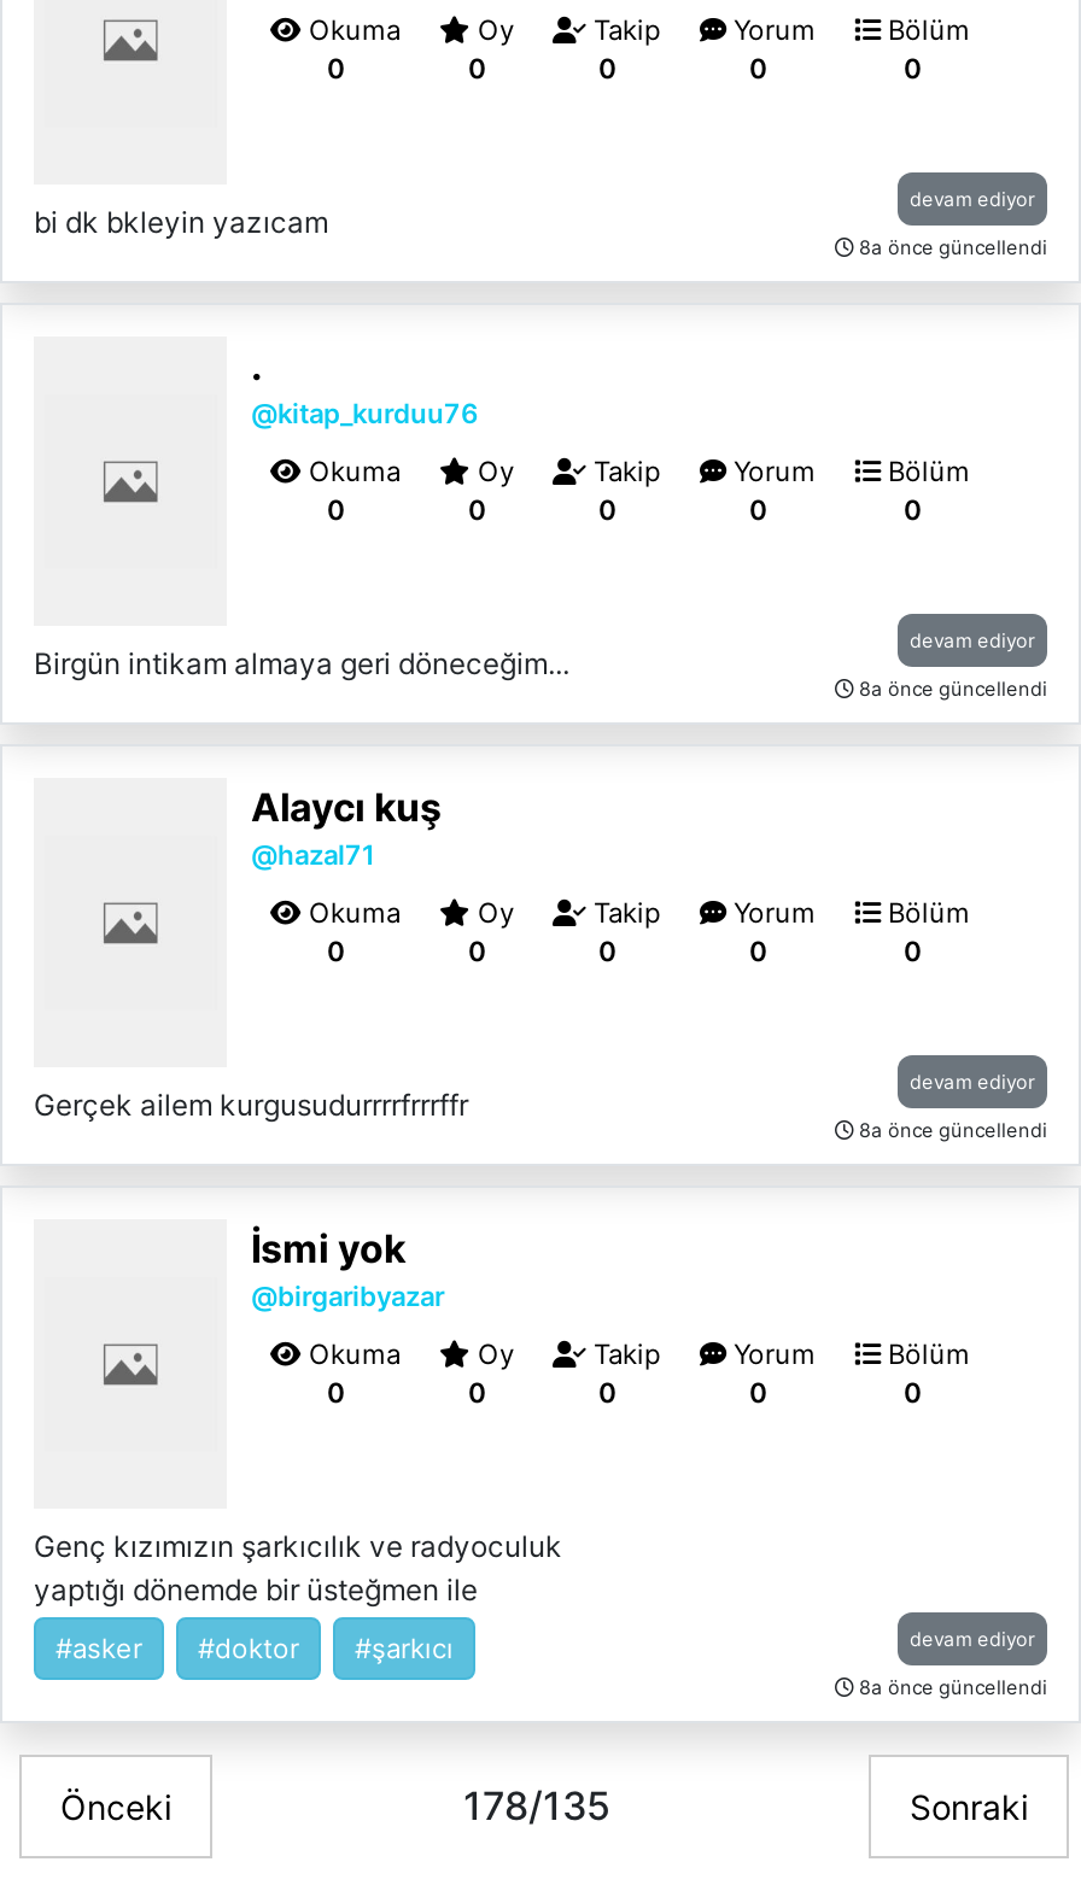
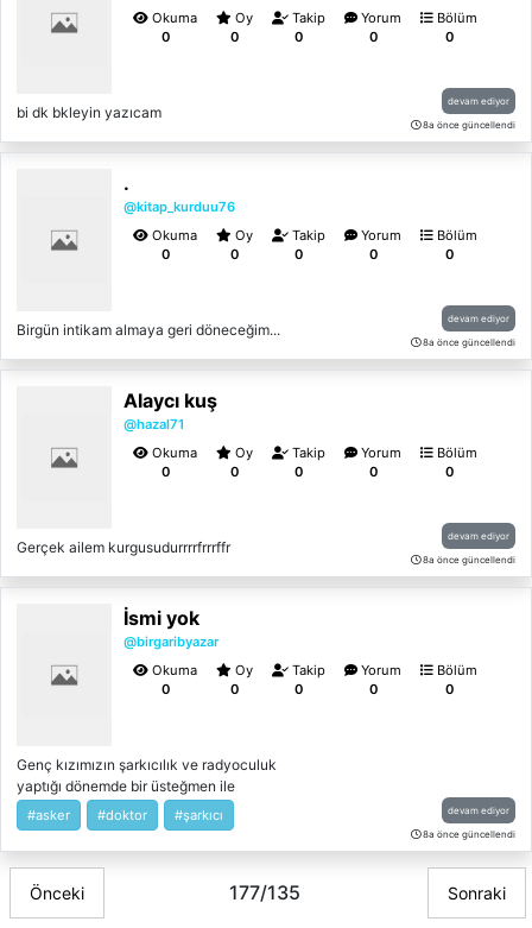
- 178/135
+ 177/135
